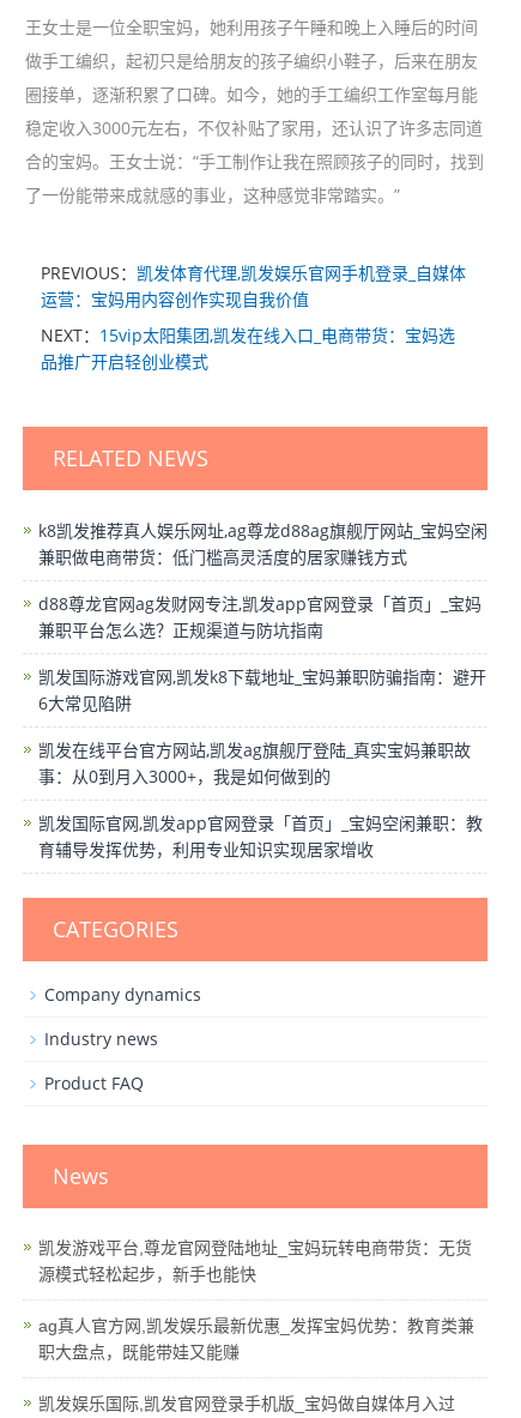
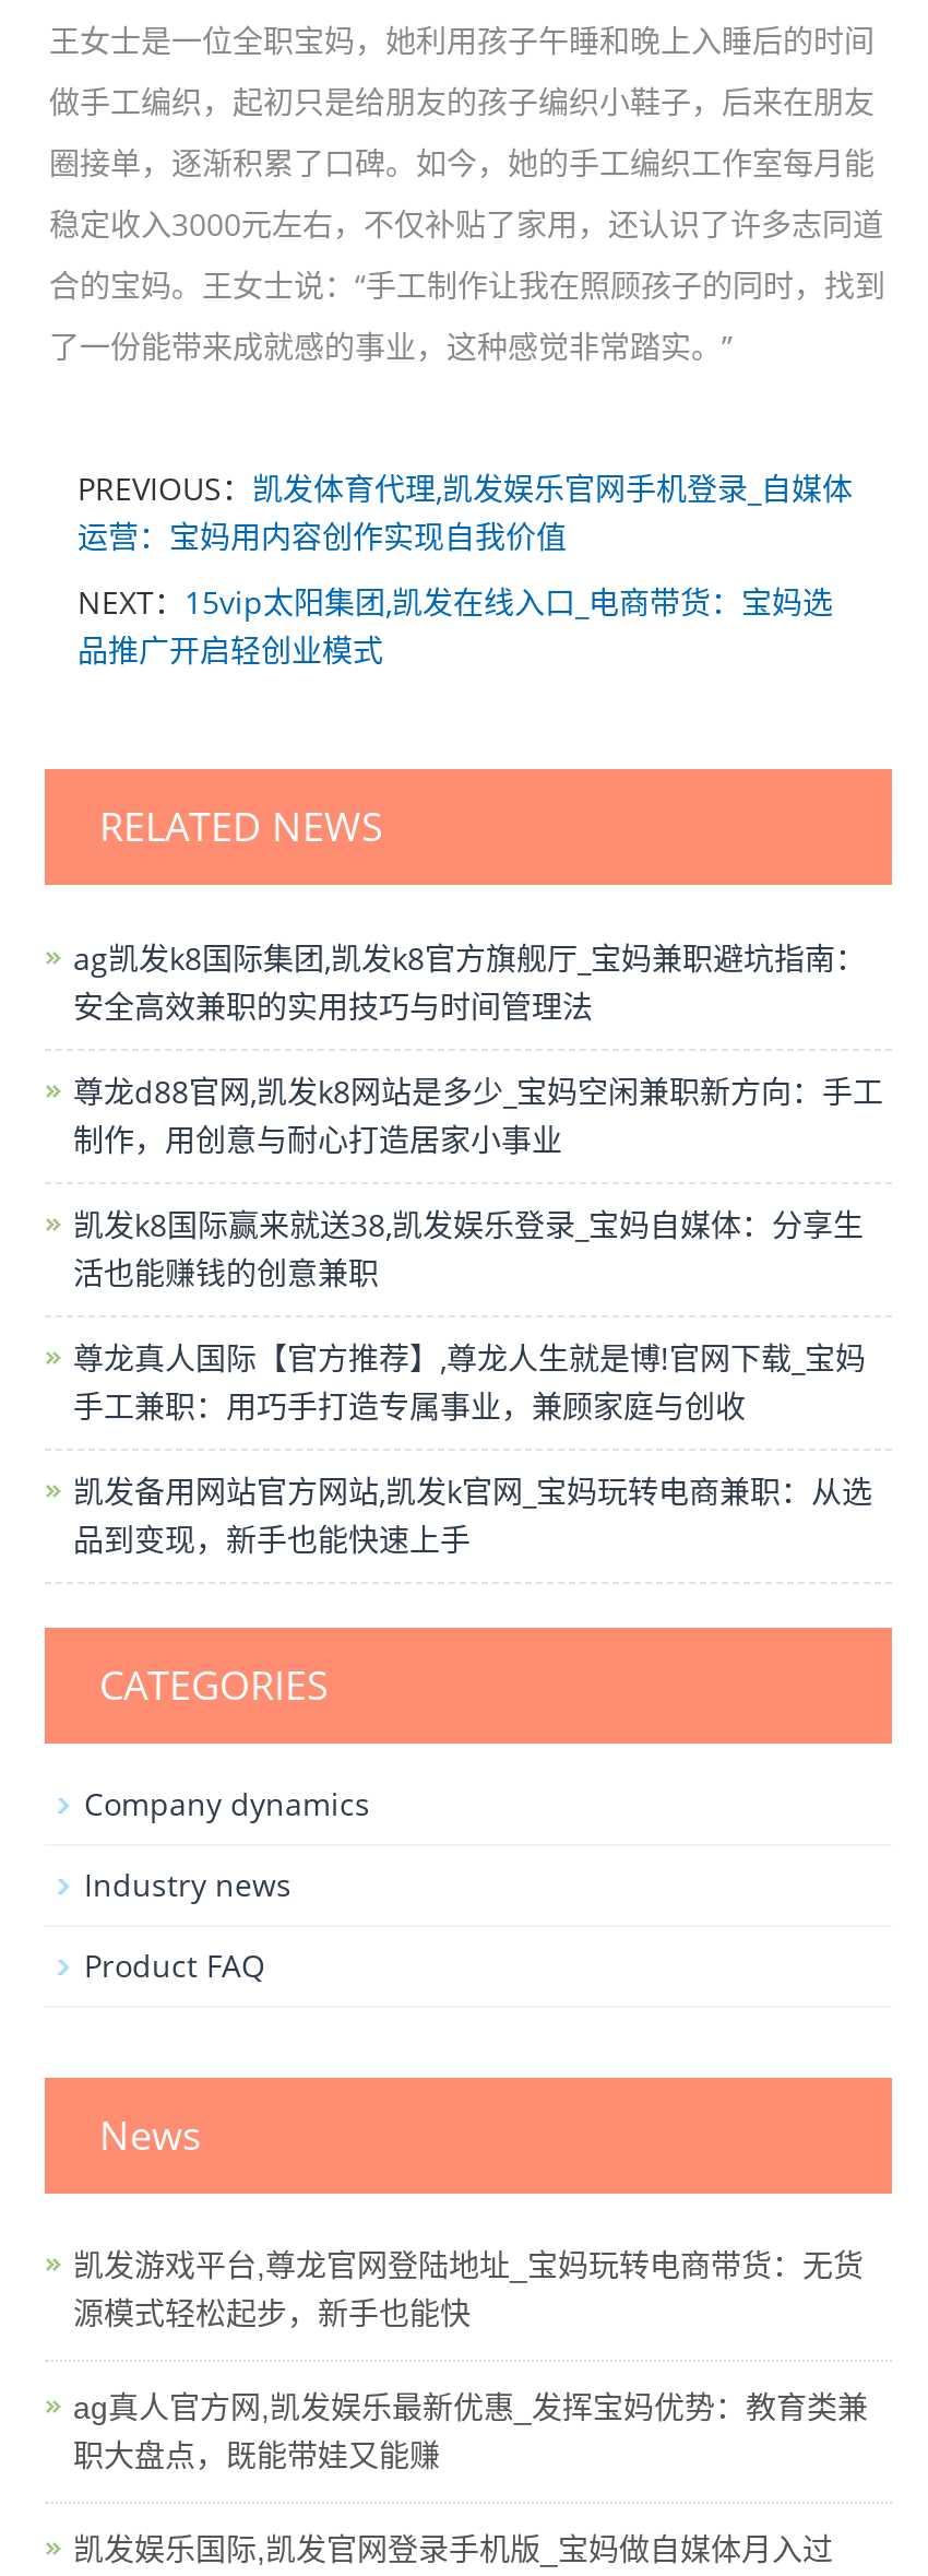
- k8凯发推荐真人娱乐网址,ag尊龙d88ag旗舰厅网站_宝妈空闲
- 兼职做电商带货：低门槛高灵活度的居家赚钱方式
+ ag凯发k8国际集团,凯发k8官方旗舰厅_宝妈兼职避坑指南：
+ 安全高效兼职的实用技巧与时间管理法

- d88尊龙官网ag发财网专注,凯发app官网登录「首页」_宝妈
- 兼职平台怎么选？正规渠道与防坑指南
+ 尊龙d88官网,凯发k8网站是多少_宝妈空闲兼职新方向：手工
+ 制作，用创意与耐心打造居家小事业

- 凯发国际游戏官网,凯发k8下载地址_宝妈兼职防骗指南：避开
- 6大常见陷阱
+ 凯发k8国际赢来就送38,凯发娱乐登录_宝妈自媒体：分享生
+ 活也能赚钱的创意兼职

- 凯发在线平台官方网站,凯发ag旗舰厅登陆_真实宝妈兼职故
- 事：从0到月入3000+，我是如何做到的
+ 尊龙真人国际【官方推荐】,尊龙人生就是博!官网下载_宝妈
+ 手工兼职：用巧手打造专属事业，兼顾家庭与创收

- 凯发国际官网,凯发app官网登录「首页」_宝妈空闲兼职：教
- 育辅导发挥优势，利用专业知识实现居家增收
+ 凯发备用网站官方网站,凯发k官网_宝妈玩转电商兼职：从选
+ 品到变现，新手也能快速上手
